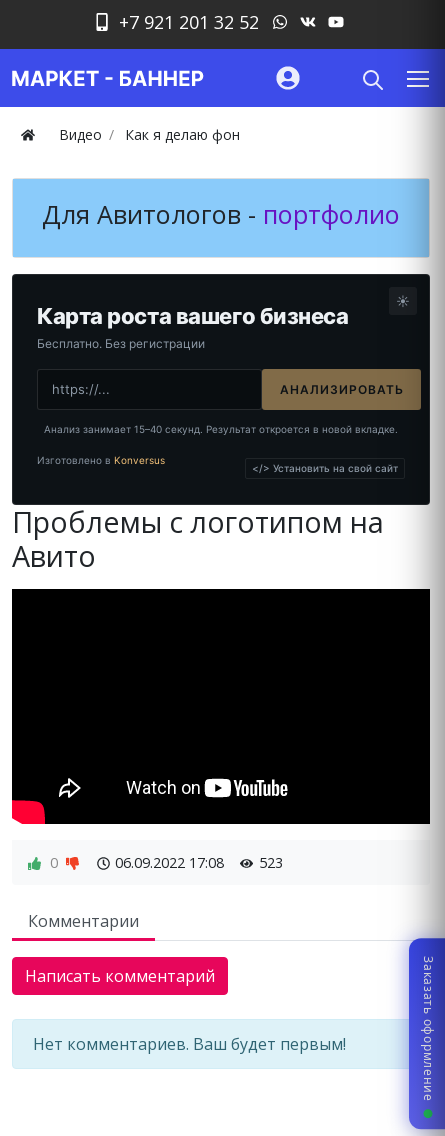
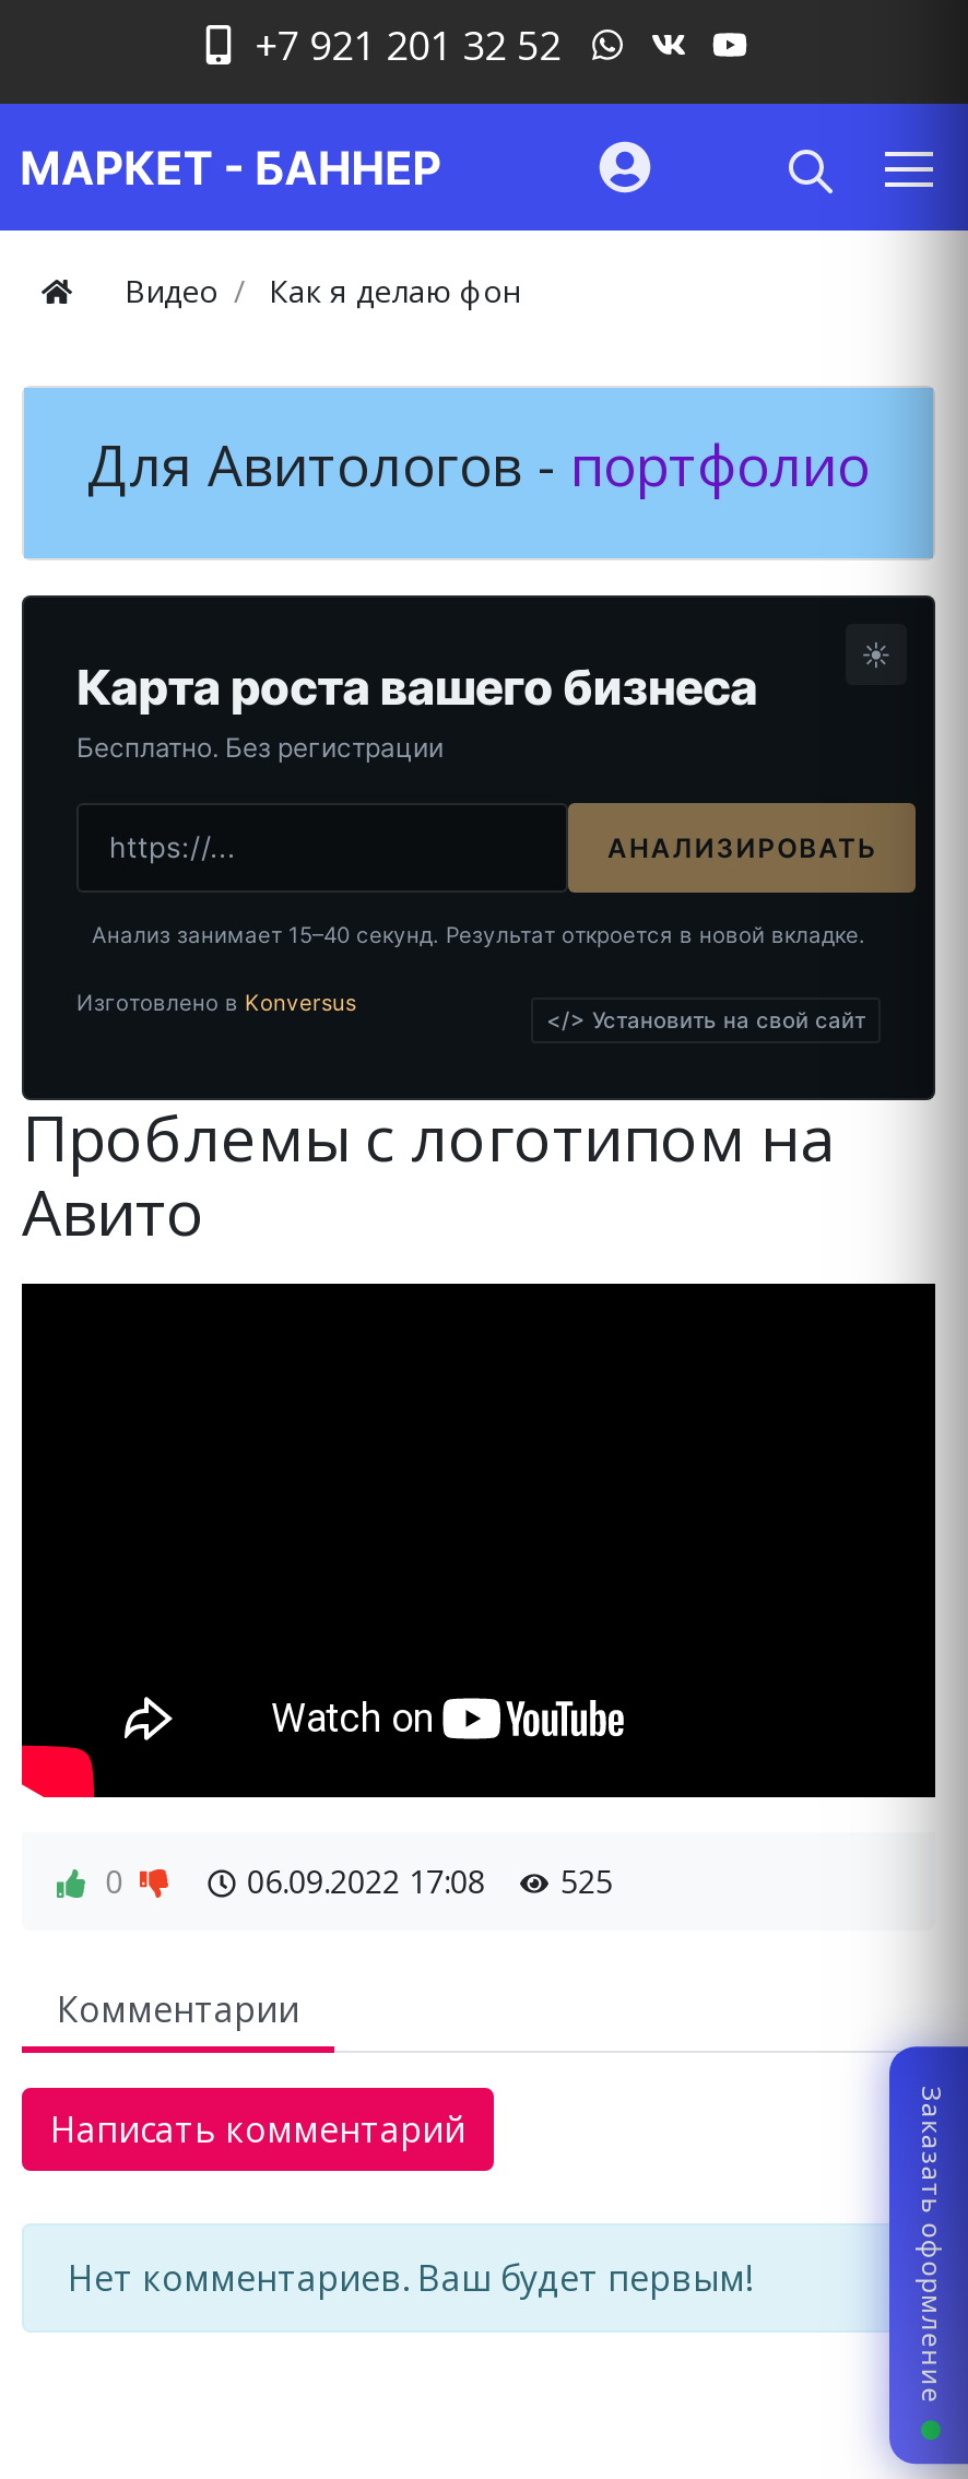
- Бесплатно. Без регистрации
+ Бесплатно. Без регис

- 06.09.2022 17:08 523
+ 06.09.2022 17:08 525
